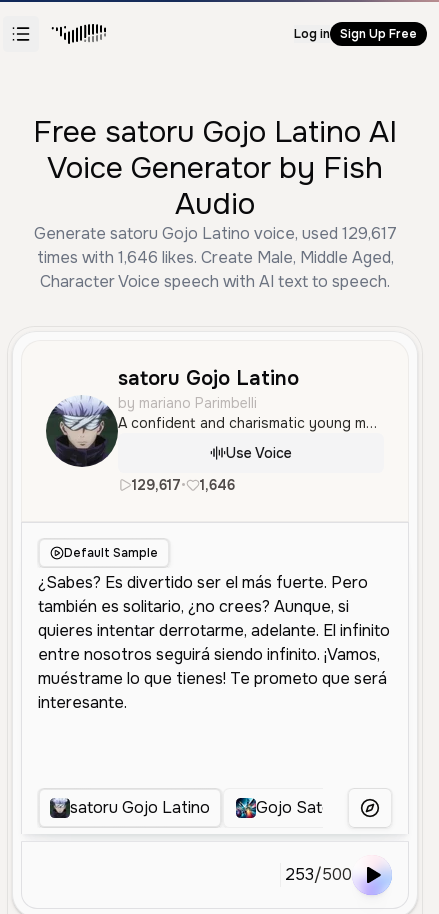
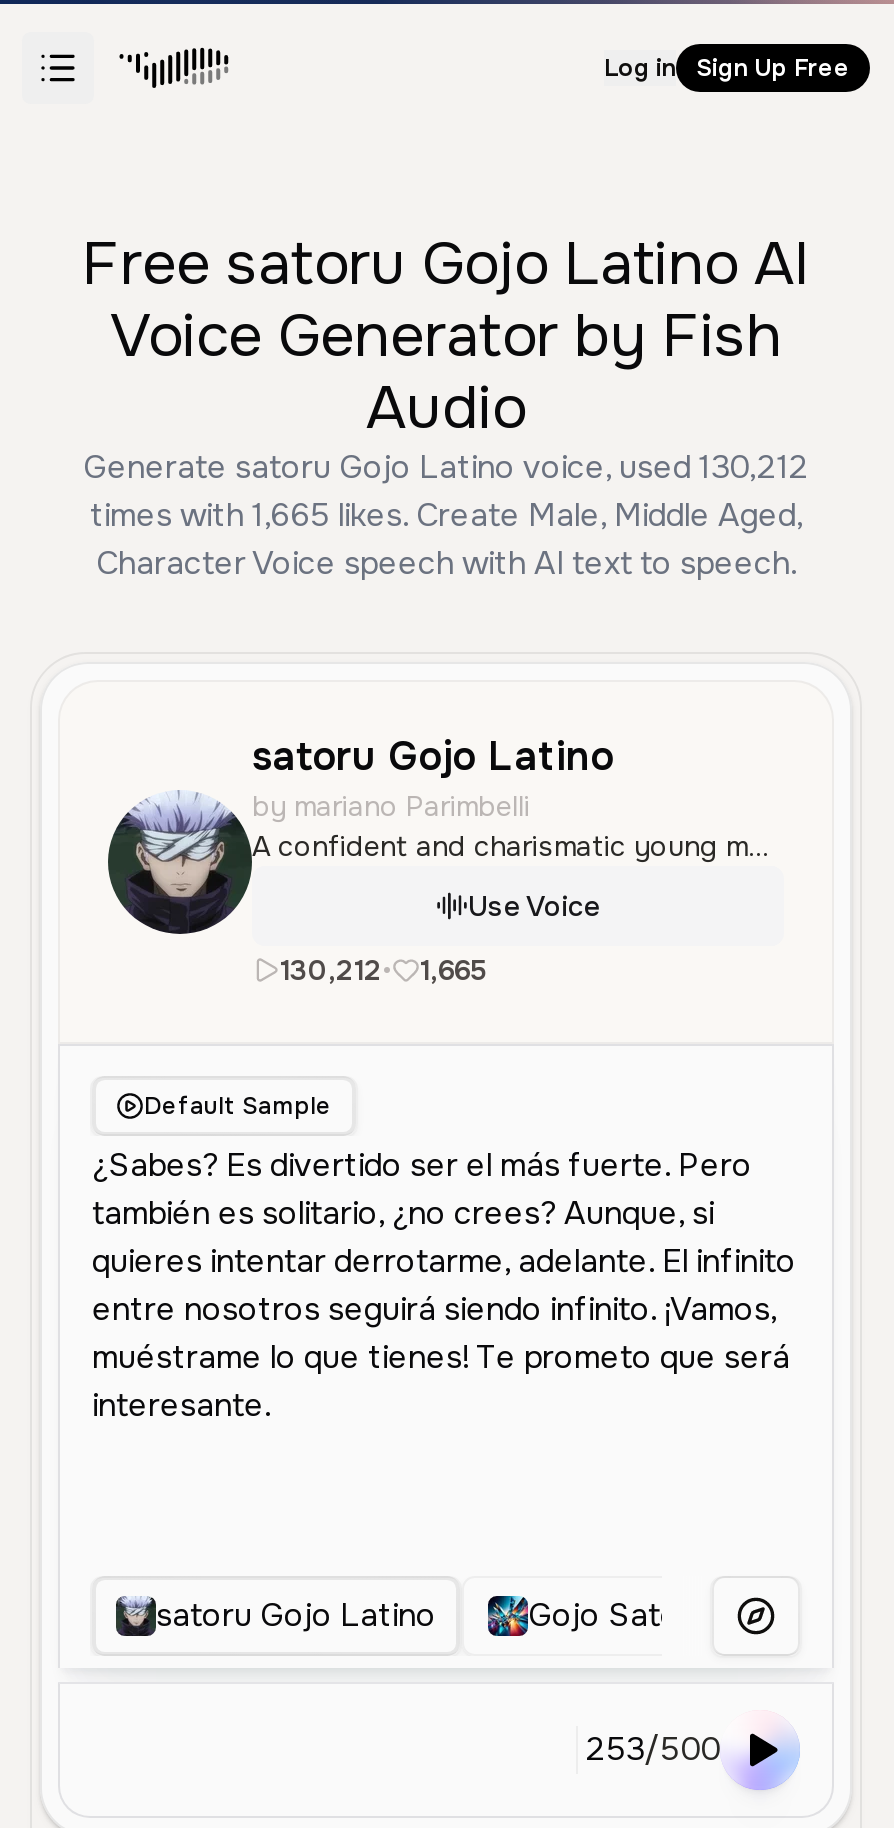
- Generate satoru Gojo Latino voice, used 129,617
+ Generate satoru Gojo Latino voice, used 130,212

- times with 1,646 likes. Create Male, Middle Aged,
+ times with 1,665 likes. Create Male, Middle Aged,

- 129,617•
+ 130,212•

- 1,646
+ 1,665
